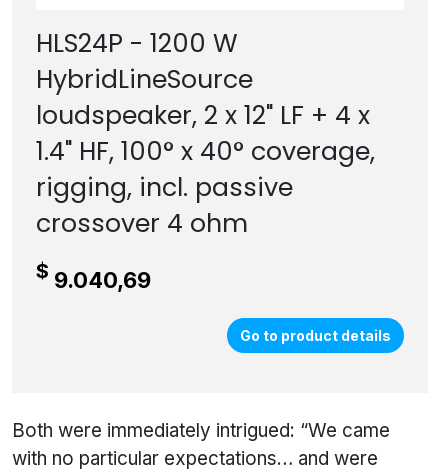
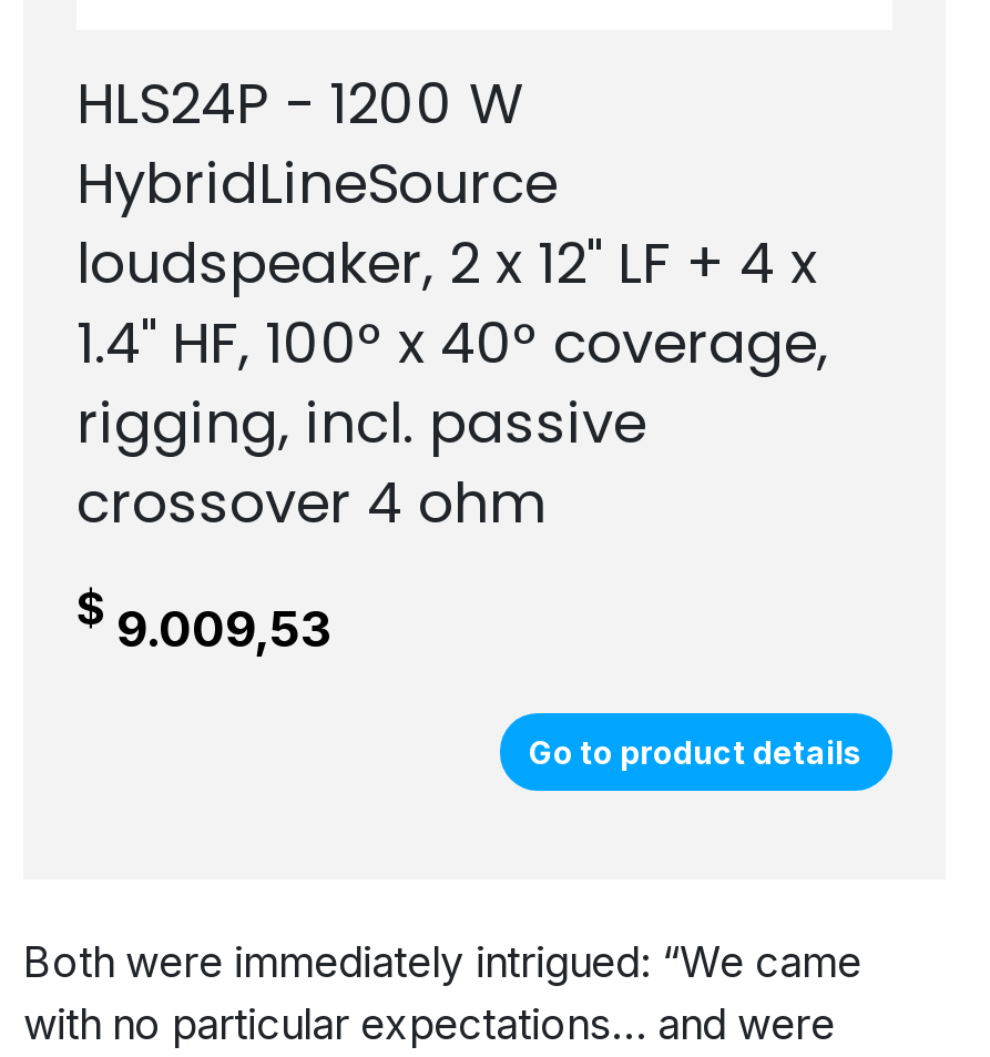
- $9.040,69
+ $9.009,53
